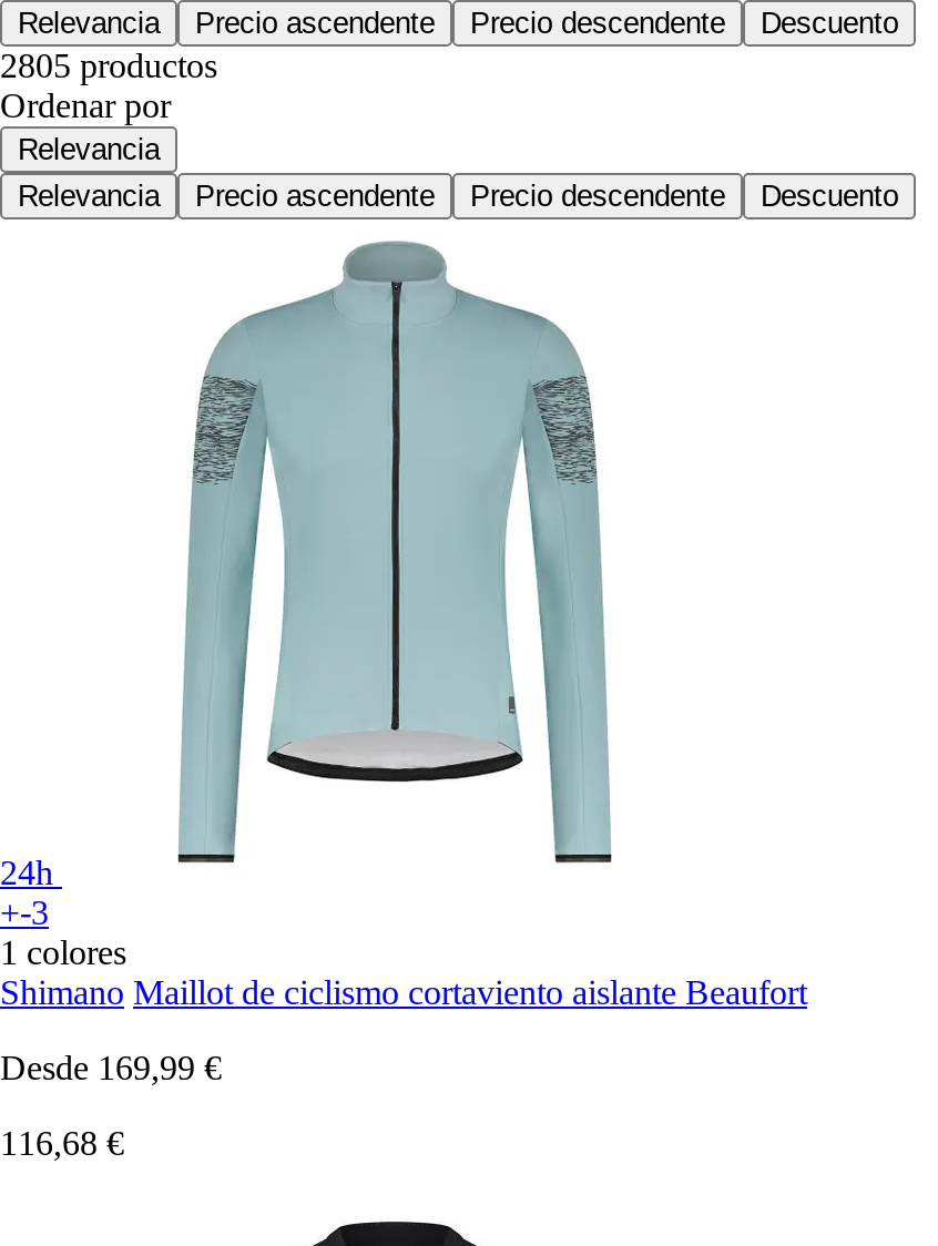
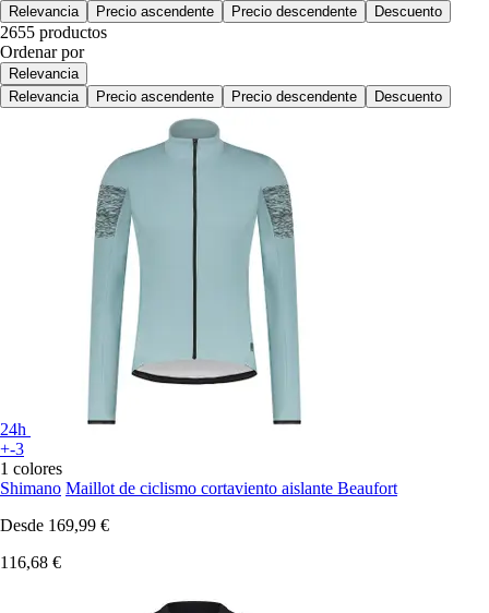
- 2805 productos
+ 2655 productos
